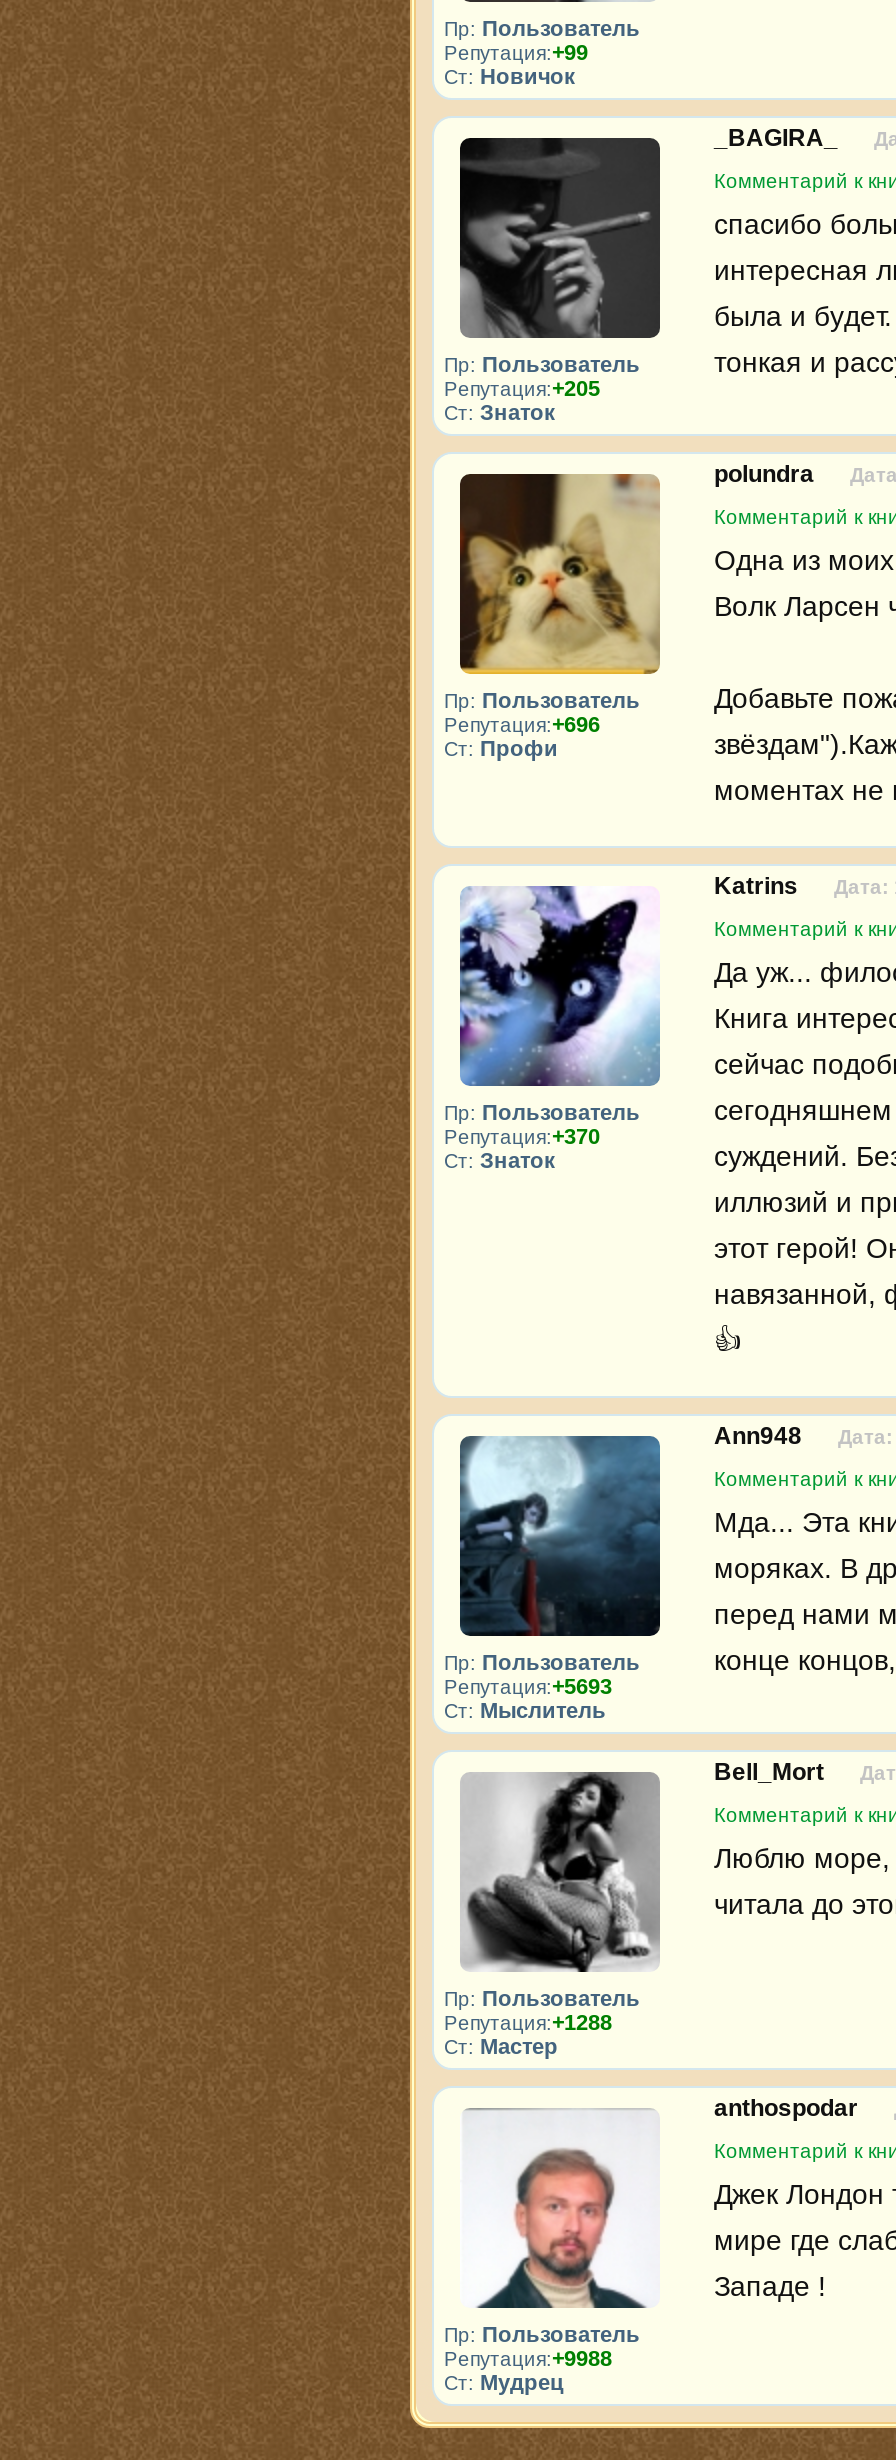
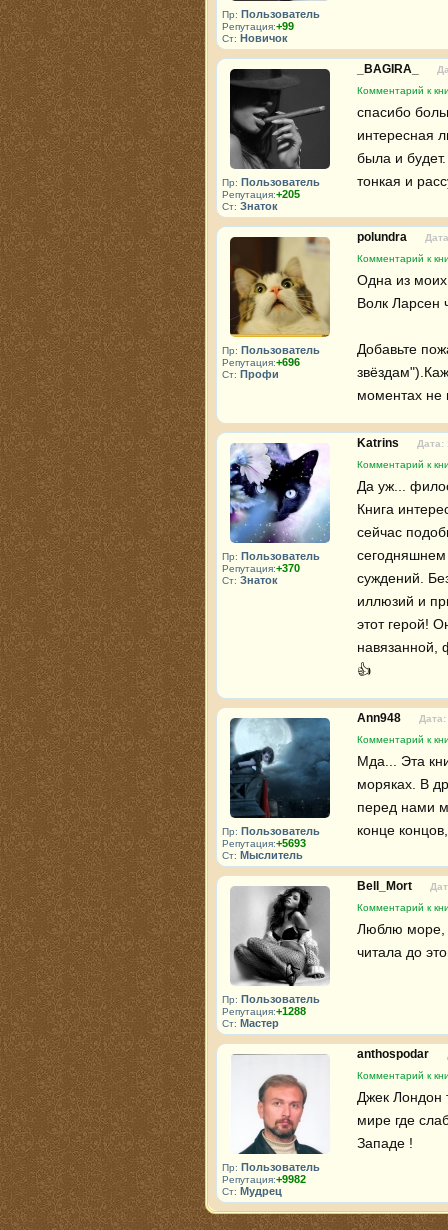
- Репутация:+9988
+ Репутация:+9982
